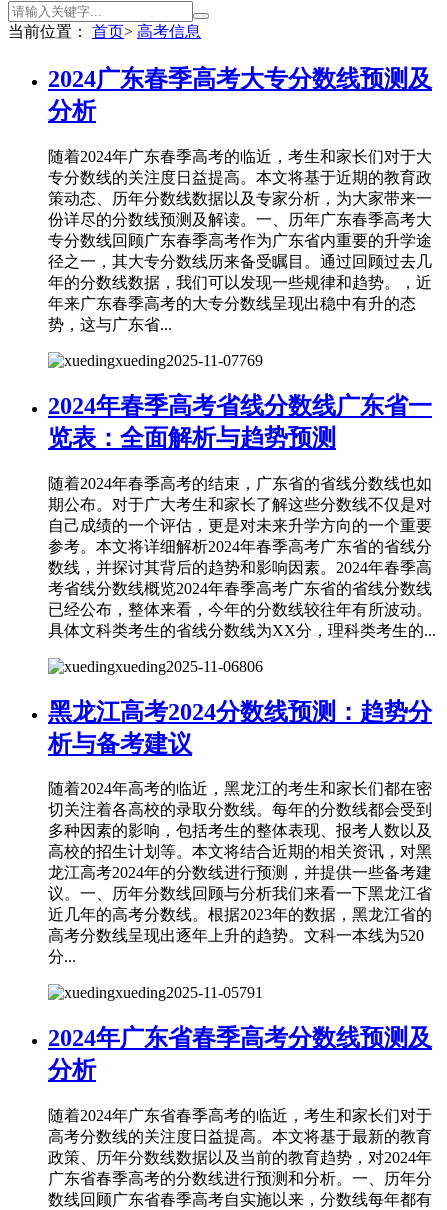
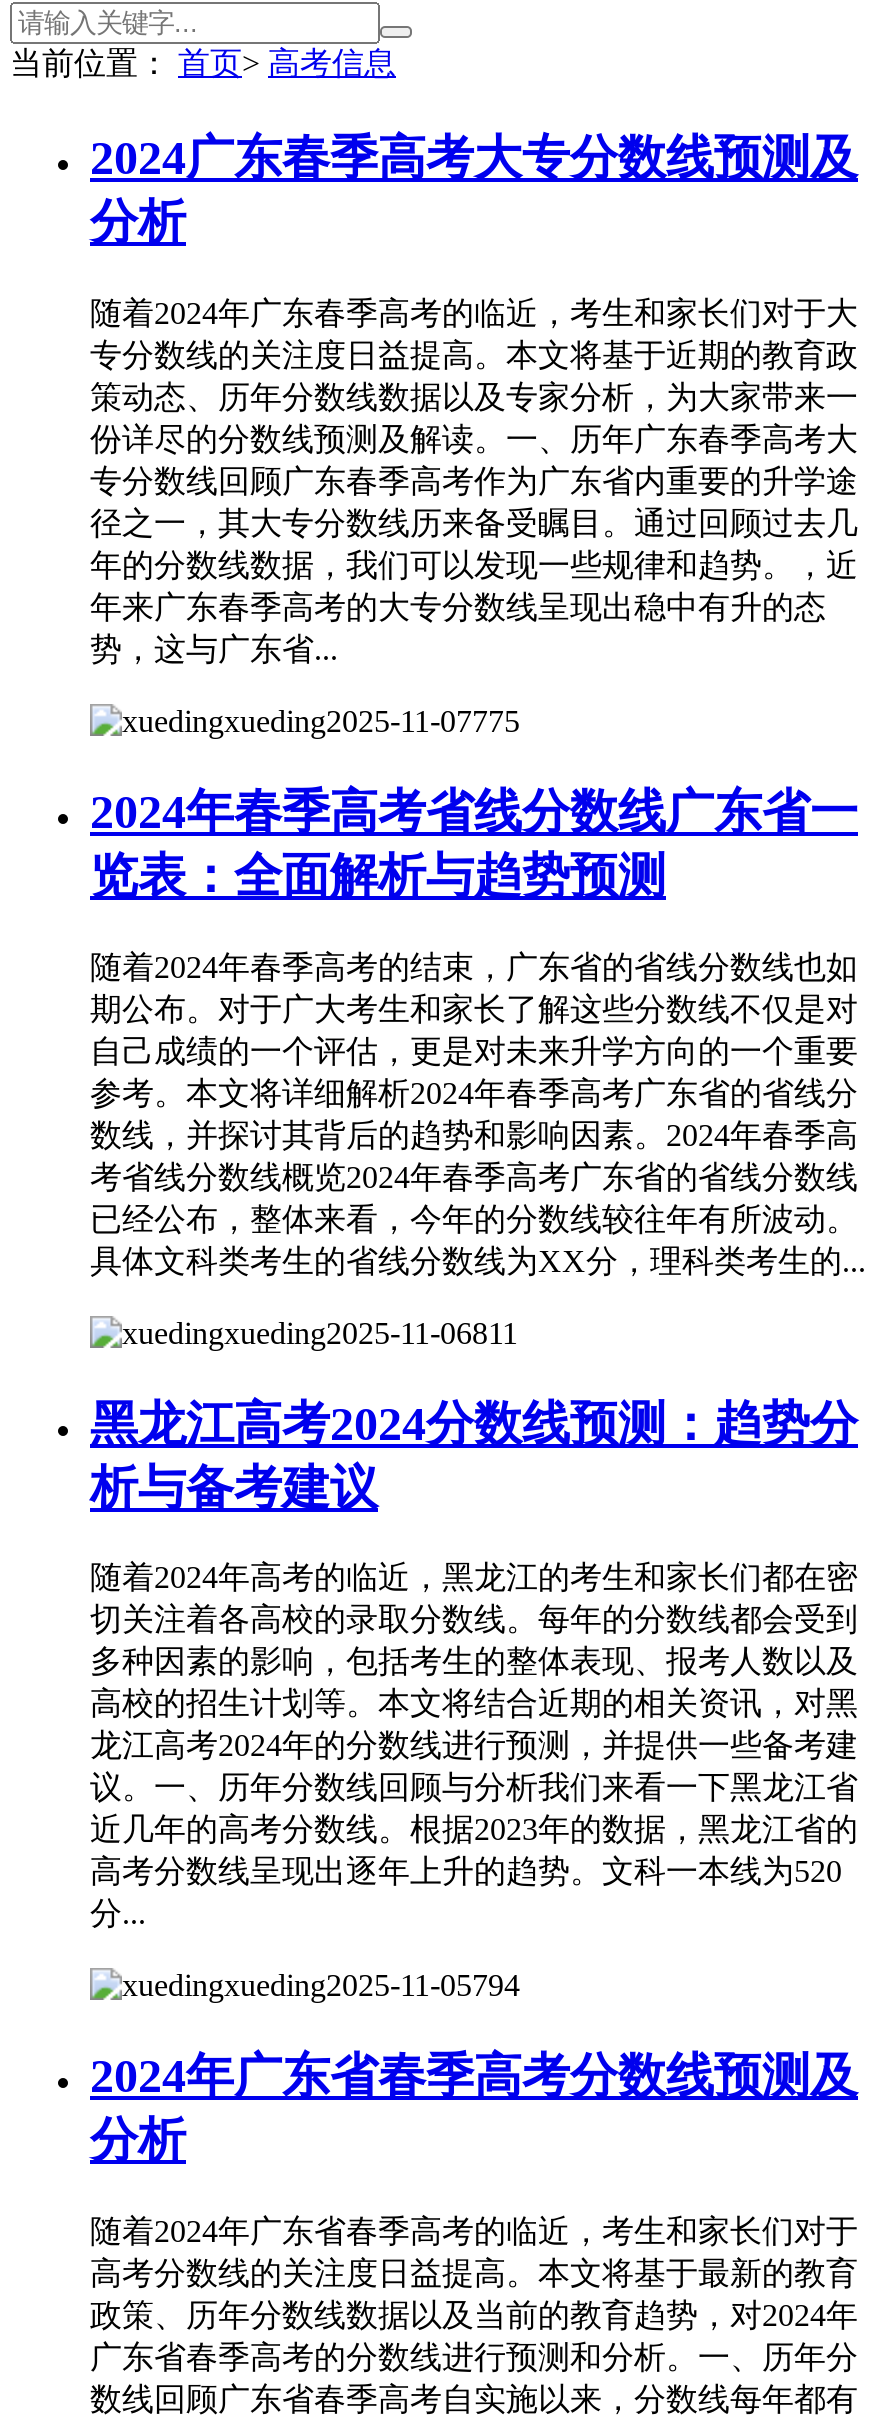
- xueding2025-11-07769
+ xueding2025-11-07775

- xueding2025-11-06806
+ xueding2025-11-06811

- xueding2025-11-05791
+ xueding2025-11-05794
